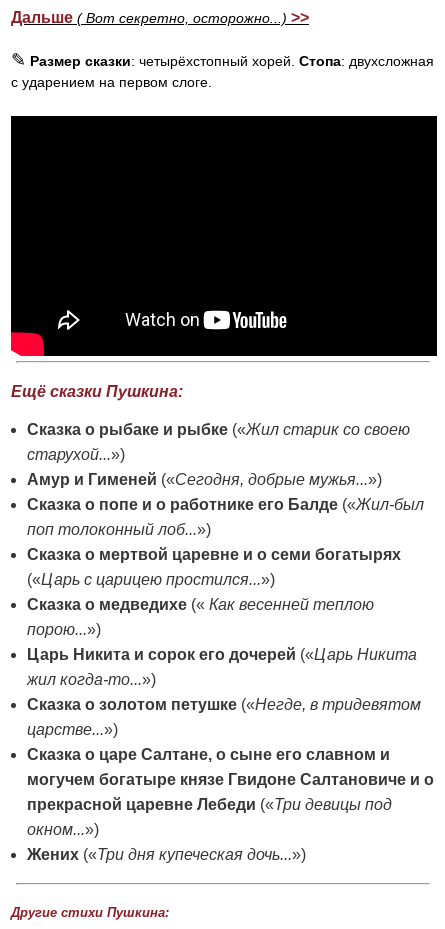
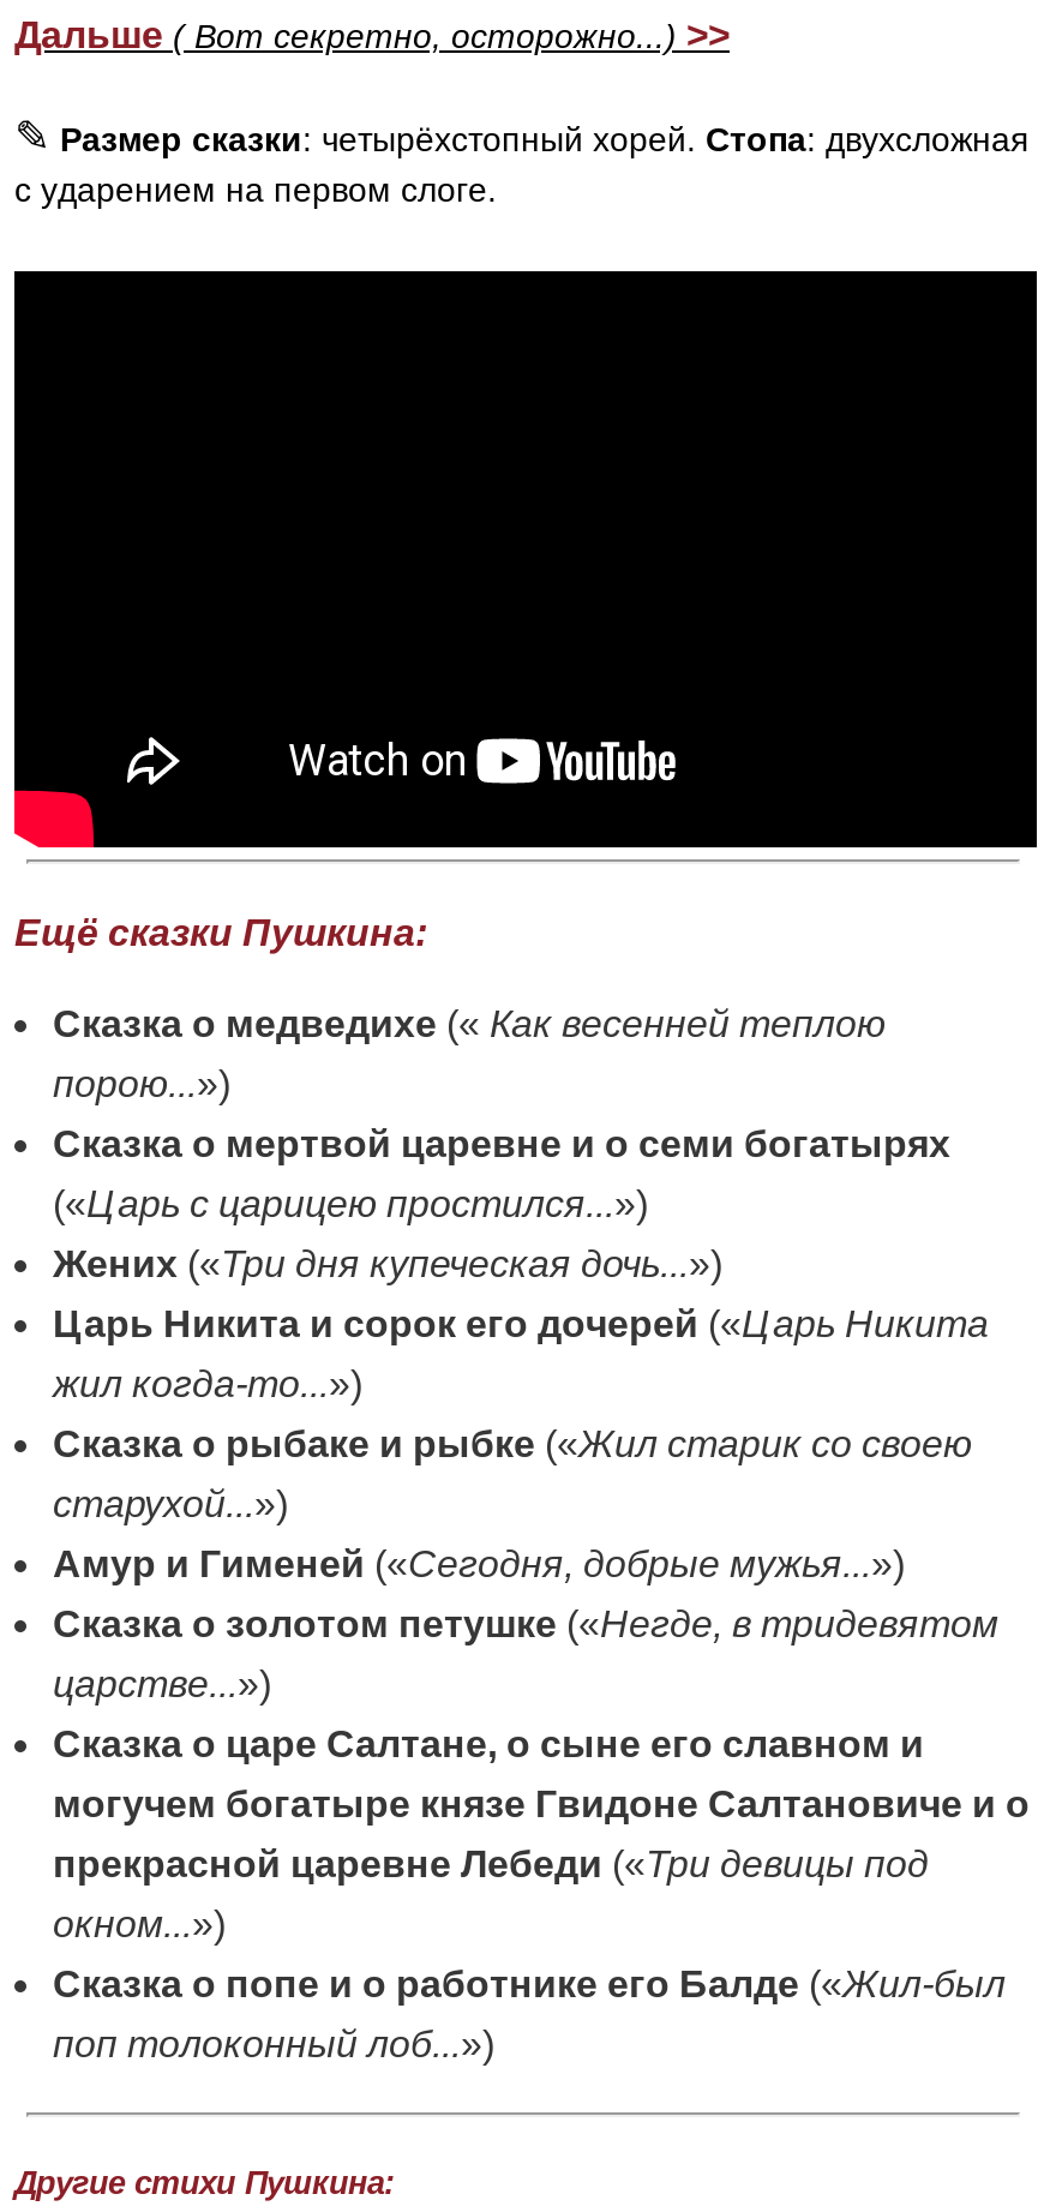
moved down: Сказка о рыбаке и рыбке («Жил старик со своею | старухой...») | Амур и Гименей («Сегодня, добрые мужья...»)

moved down: Сказка о попе и о работнике его Балде («Жил-был | поп толоконный лоб...»)

moved up: Сказка о мертвой царевне и о семи богатырях | («Царь с царицею простился...») | Сказка о медведихе («Как весенней теплою | порою...») | Царь Никита и сорок его дочерей («Царь Никита | жил когда-то...»)

moved up: Сказка о золотом петушке («Негде, в тридевятом | царстве...») | Сказка о царе Салтане, о сыне его славном и | могучем богатыре князе Гвидоне Салтановиче и о | прекрасной царевне Лебеди («Три девицы под

moved up: Жених («Три дня купеческая дочь...»)
